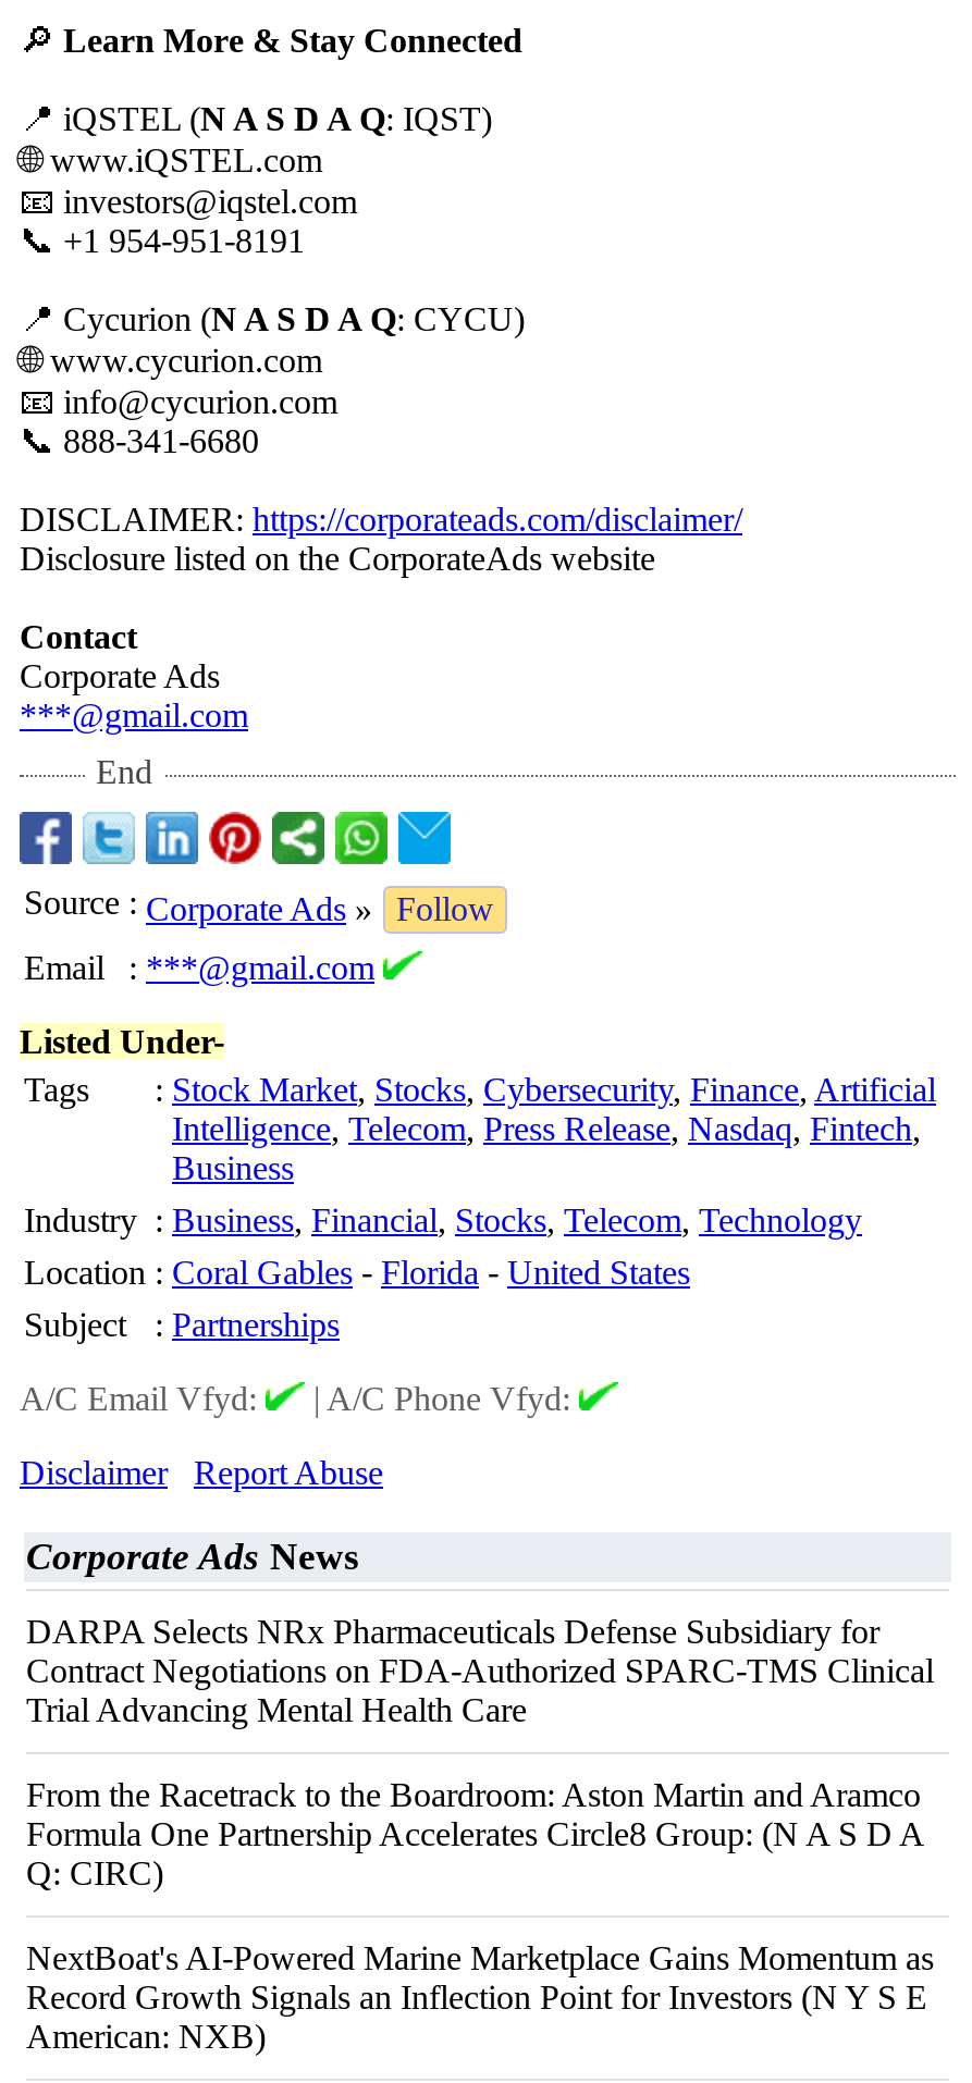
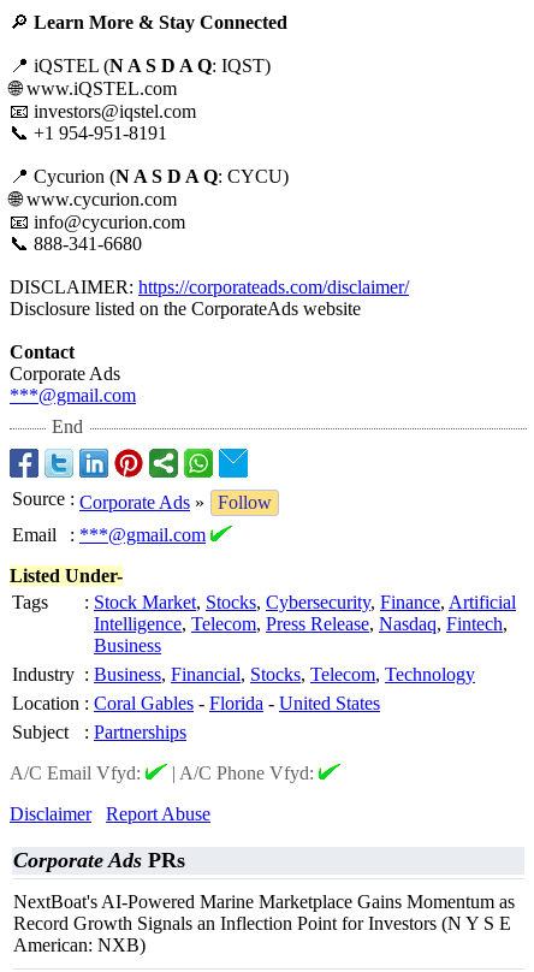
- Corporate Ads News
- DARPA Selects NRx Pharmaceuticals Defense Subsidiary for
- Contract Negotiations on FDA-Authorized SPARC-TMS Clinical
- Trial Advancing Mental Health Care
- From the Racetrack to the Boardroom: Aston Martin and Aramco
- Formula One Partnership Accelerates Circle8 Group: (N A S D A
- Q: CIRC)
+ Corporate Ads PRs
